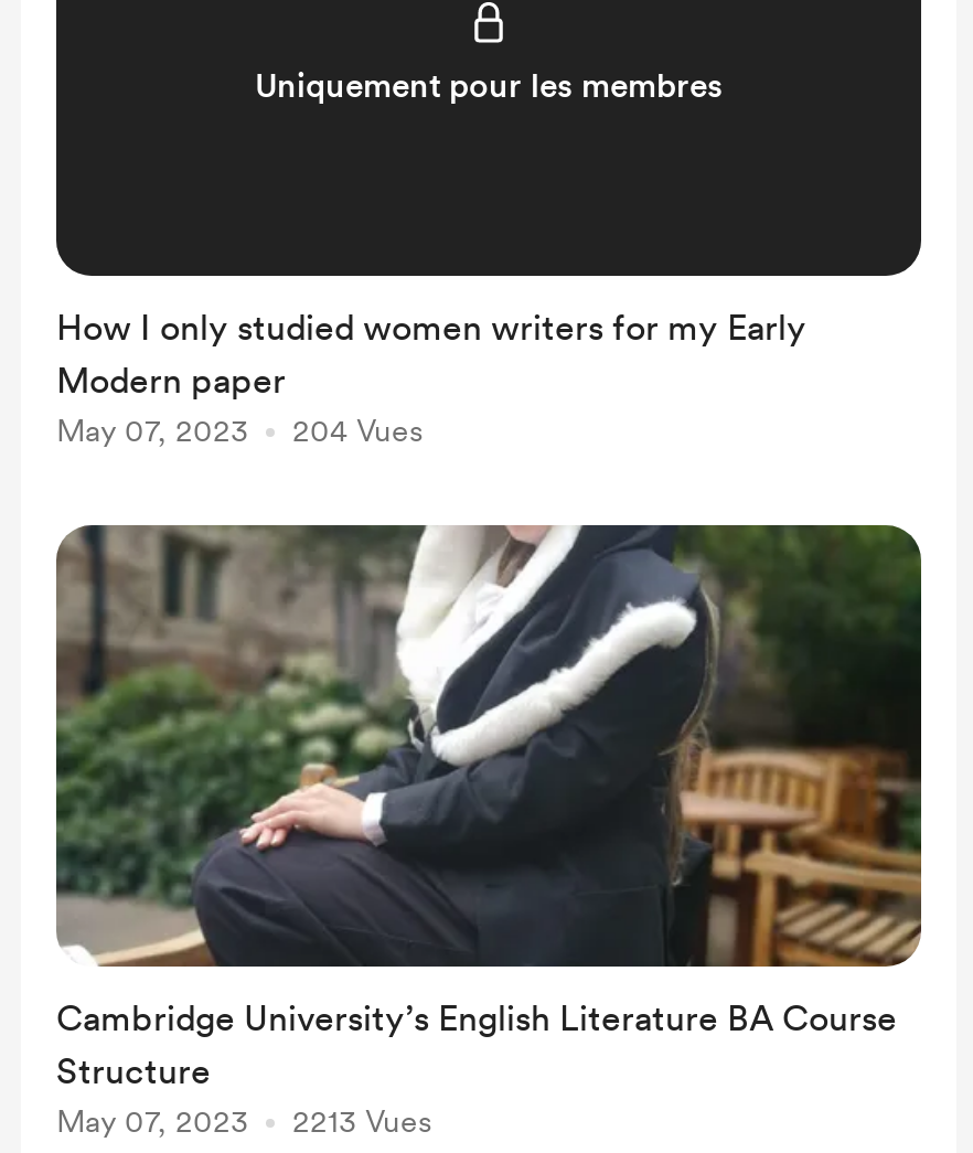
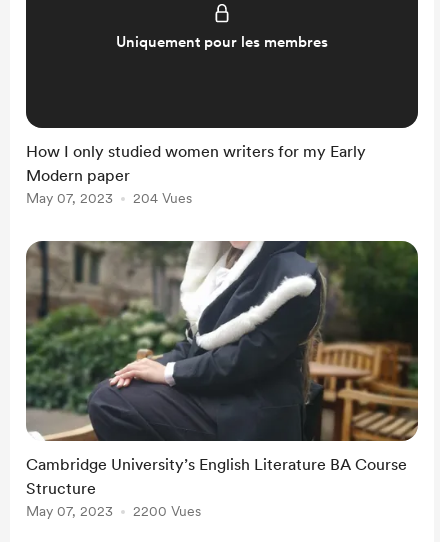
- May 07, 2023 2213 Vues
+ May 07, 2023 2200 Vues
